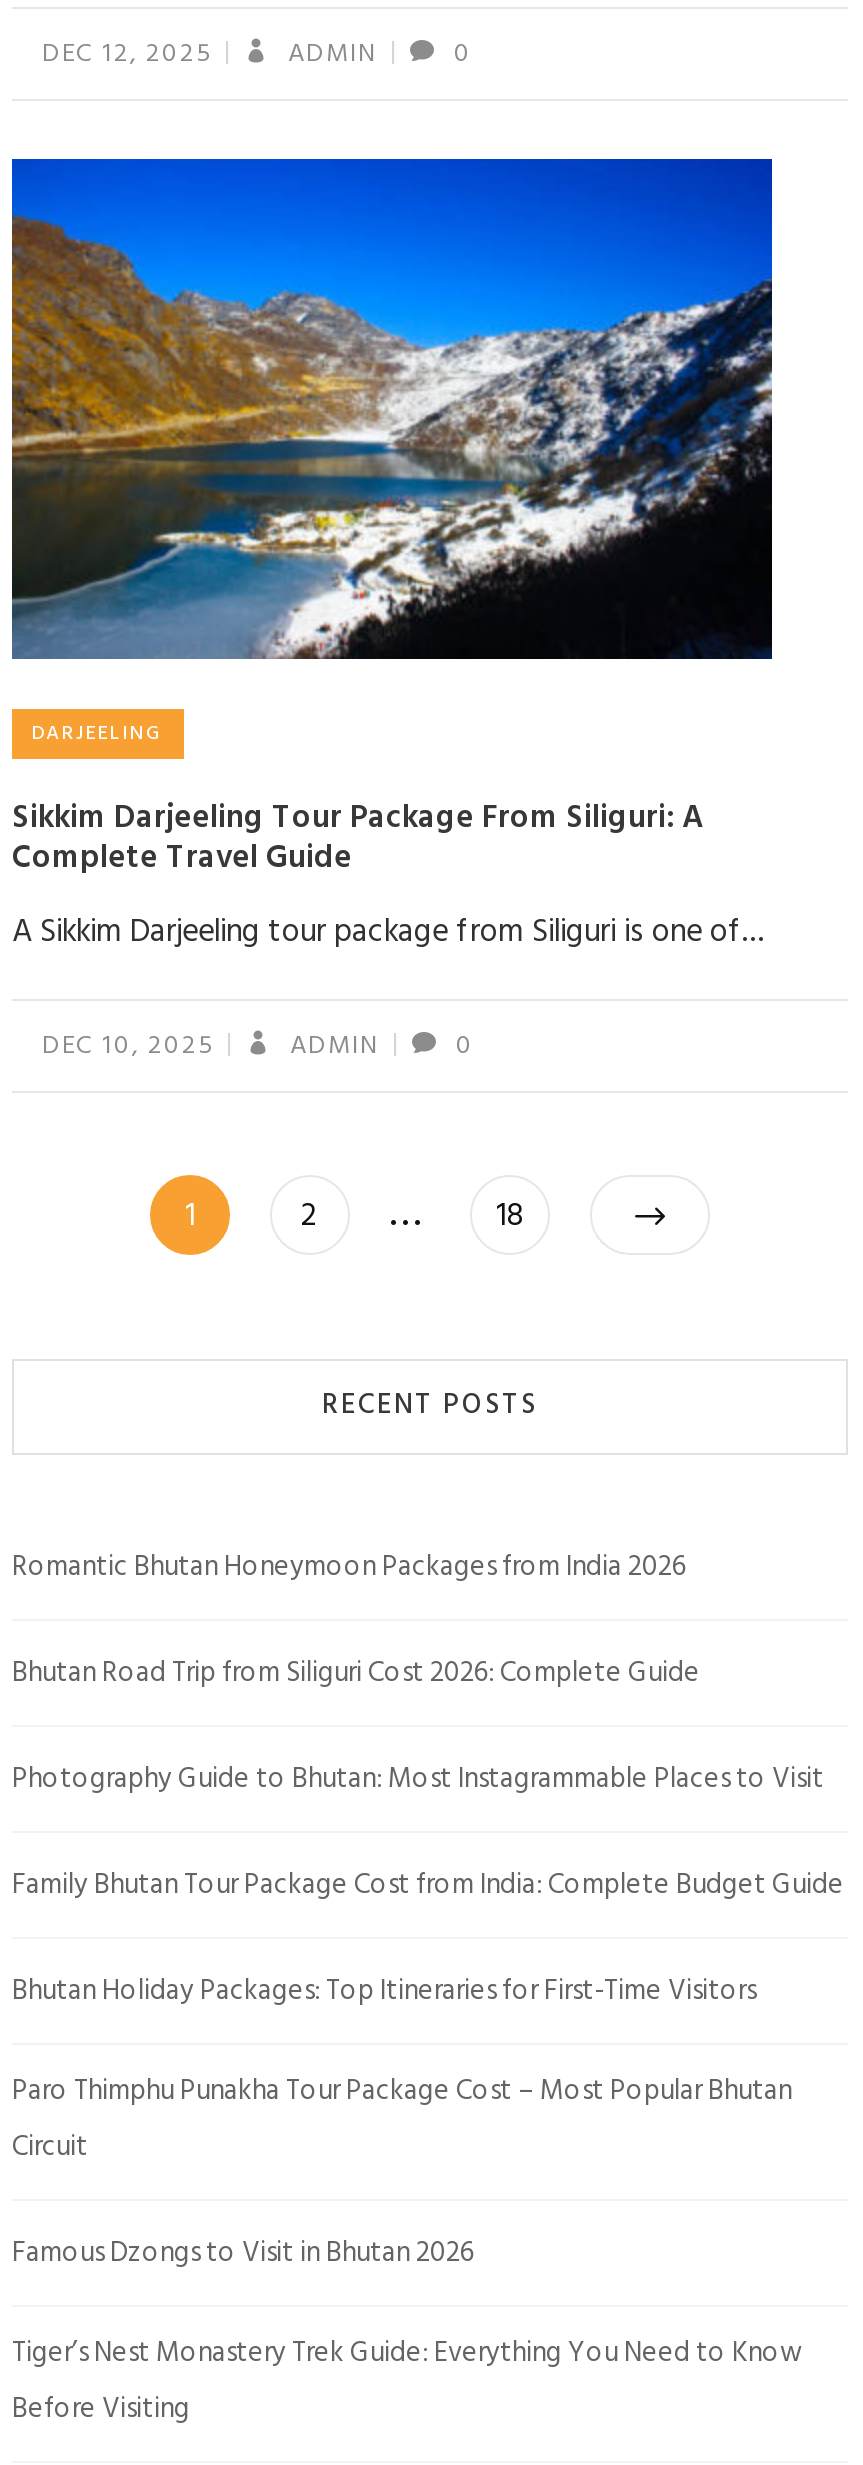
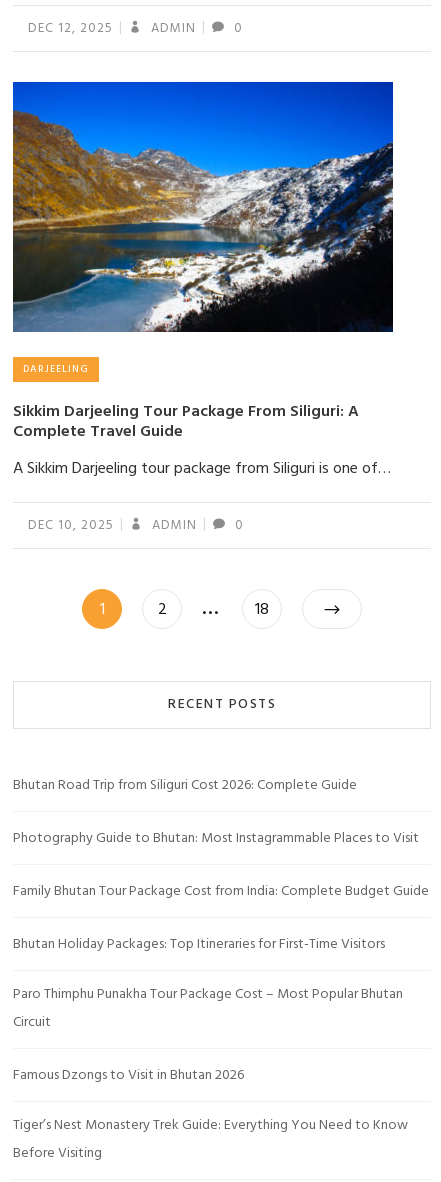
- Romantic Bhutan Honeymoon Packages from India 2026
